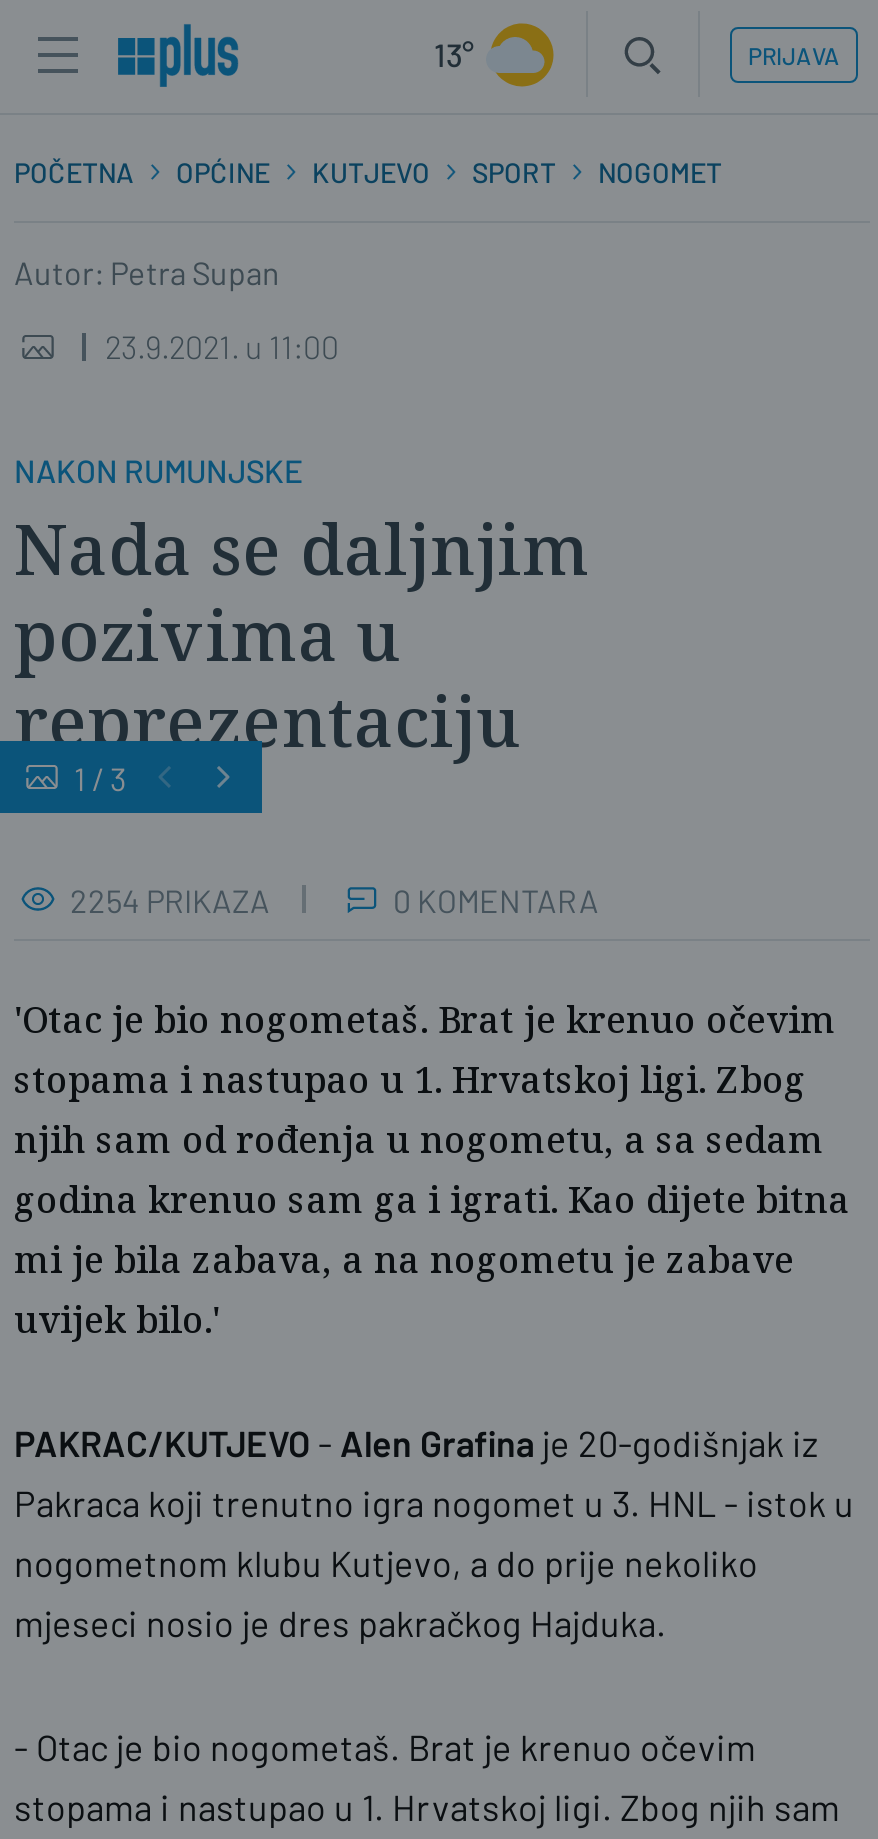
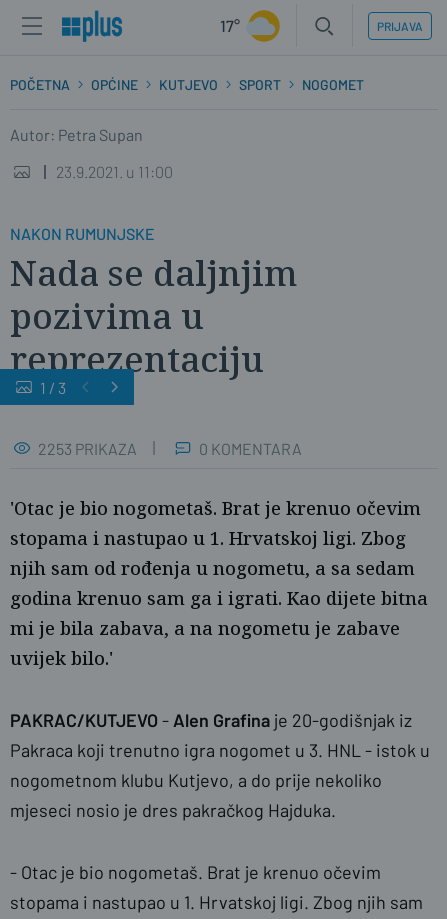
- 13°
+ 17°

- 2254 PRIKAZA
+ 2253 PRIKAZA
